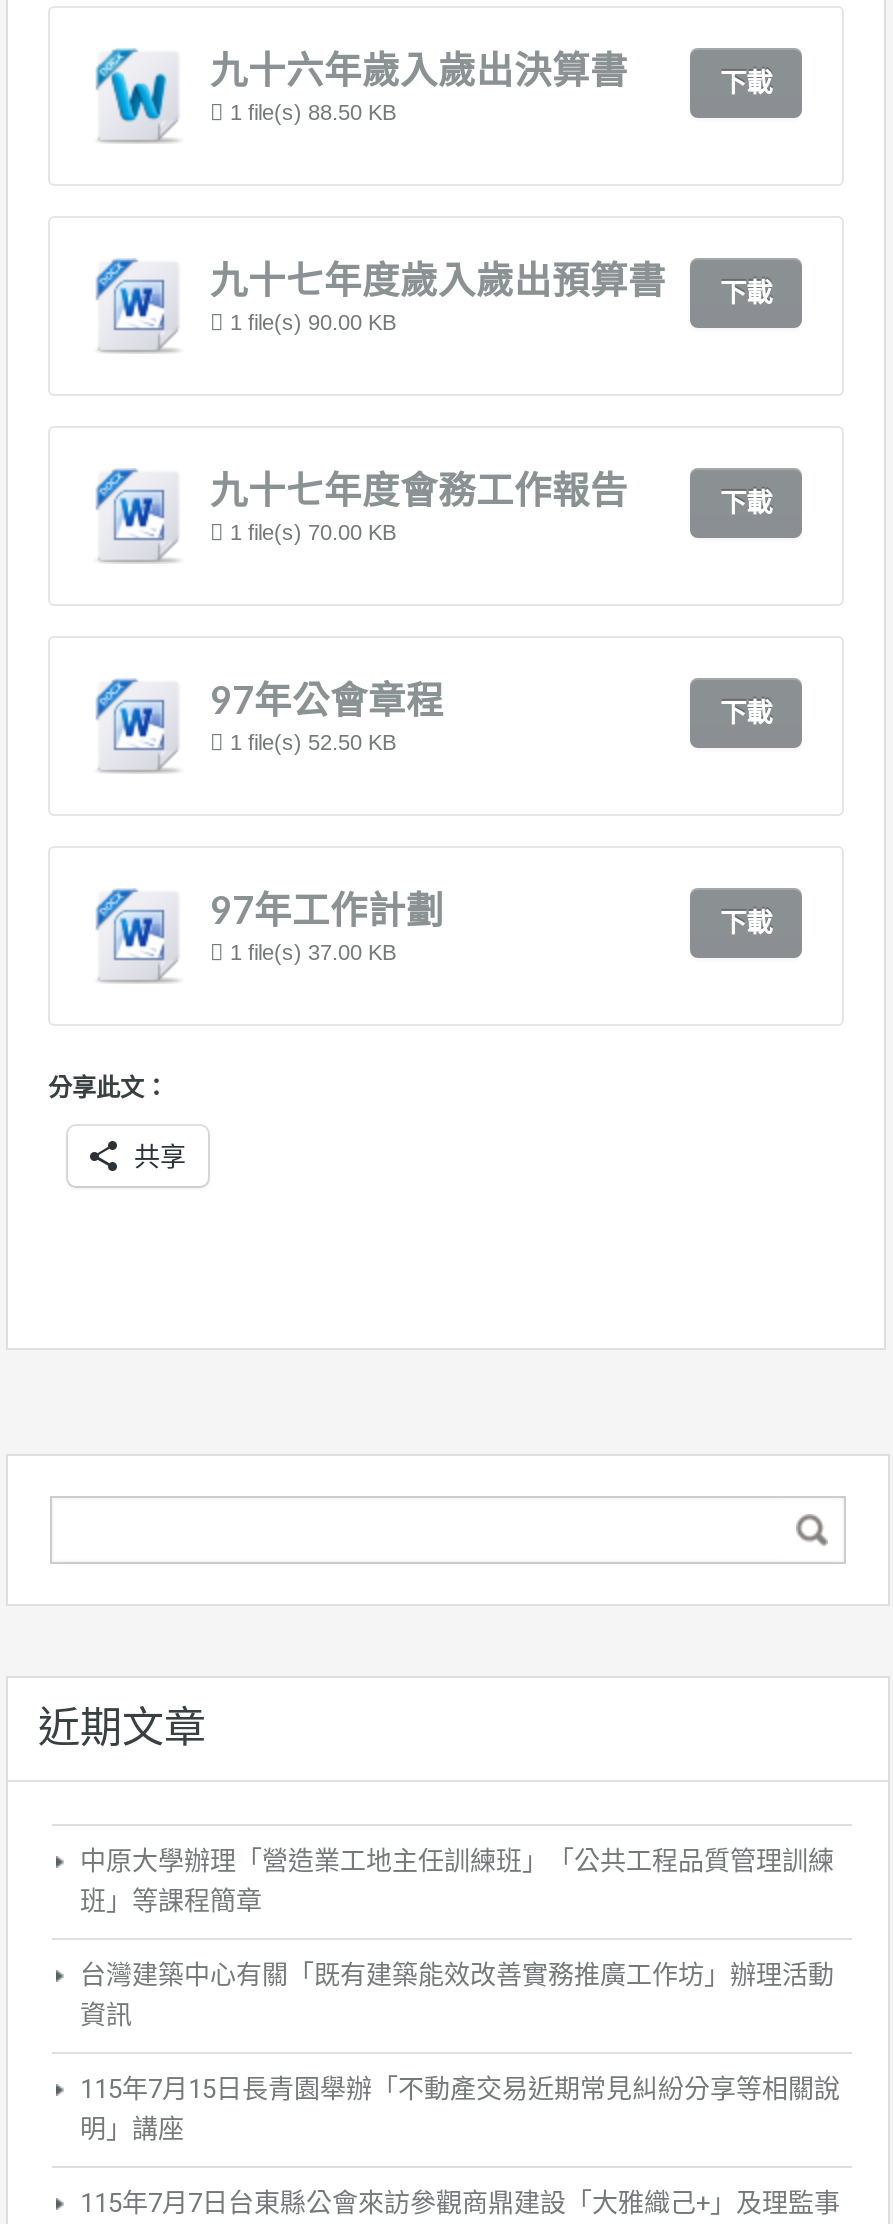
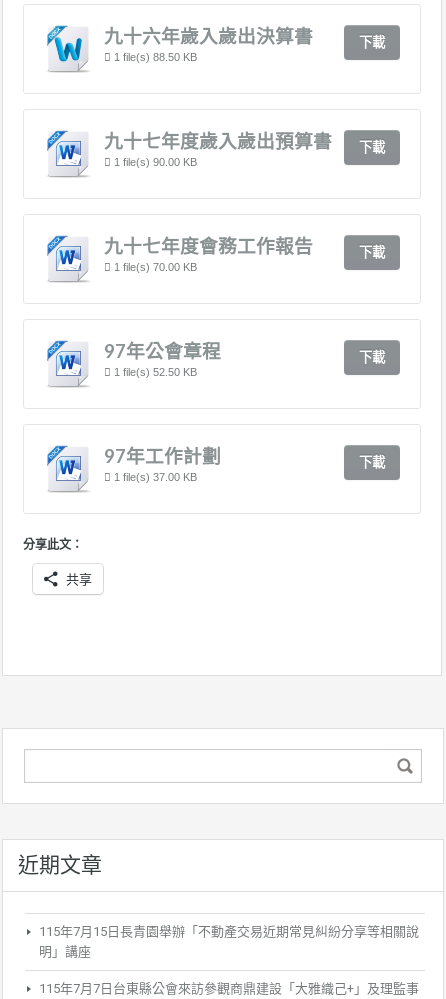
- 中原大學辦理「營造業工地主任訓練班」「公共工程品質管理訓練
- 班」等課程簡章
- 台灣建築中心有關「既有建築能效改善實務推廣工作坊」辦理活動
- 資訊
